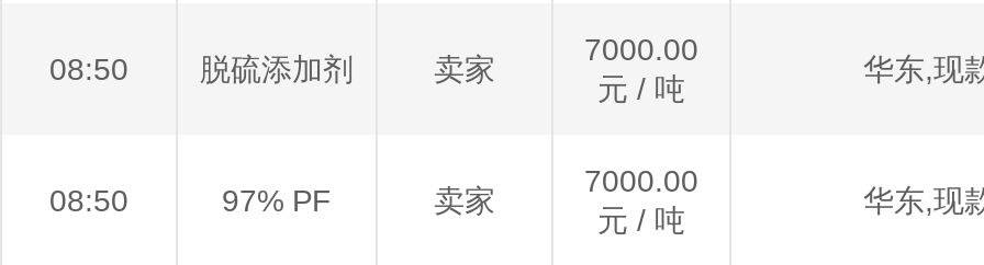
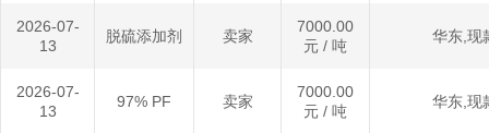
- 08:50
+ 2026-07-
+ 13

- 08:50
+ 2026-07-
+ 13
